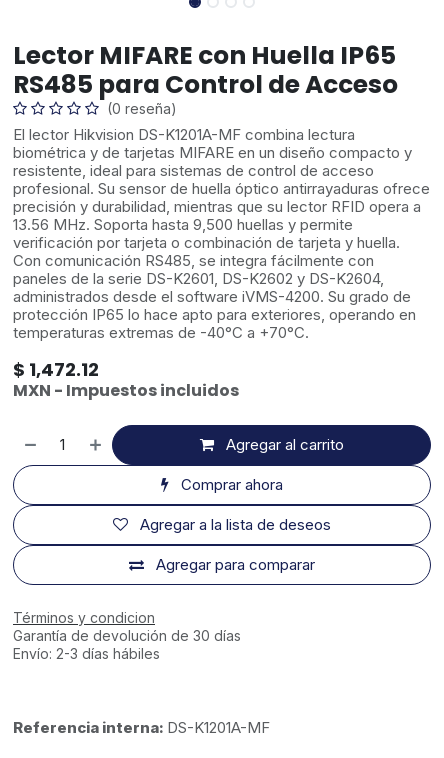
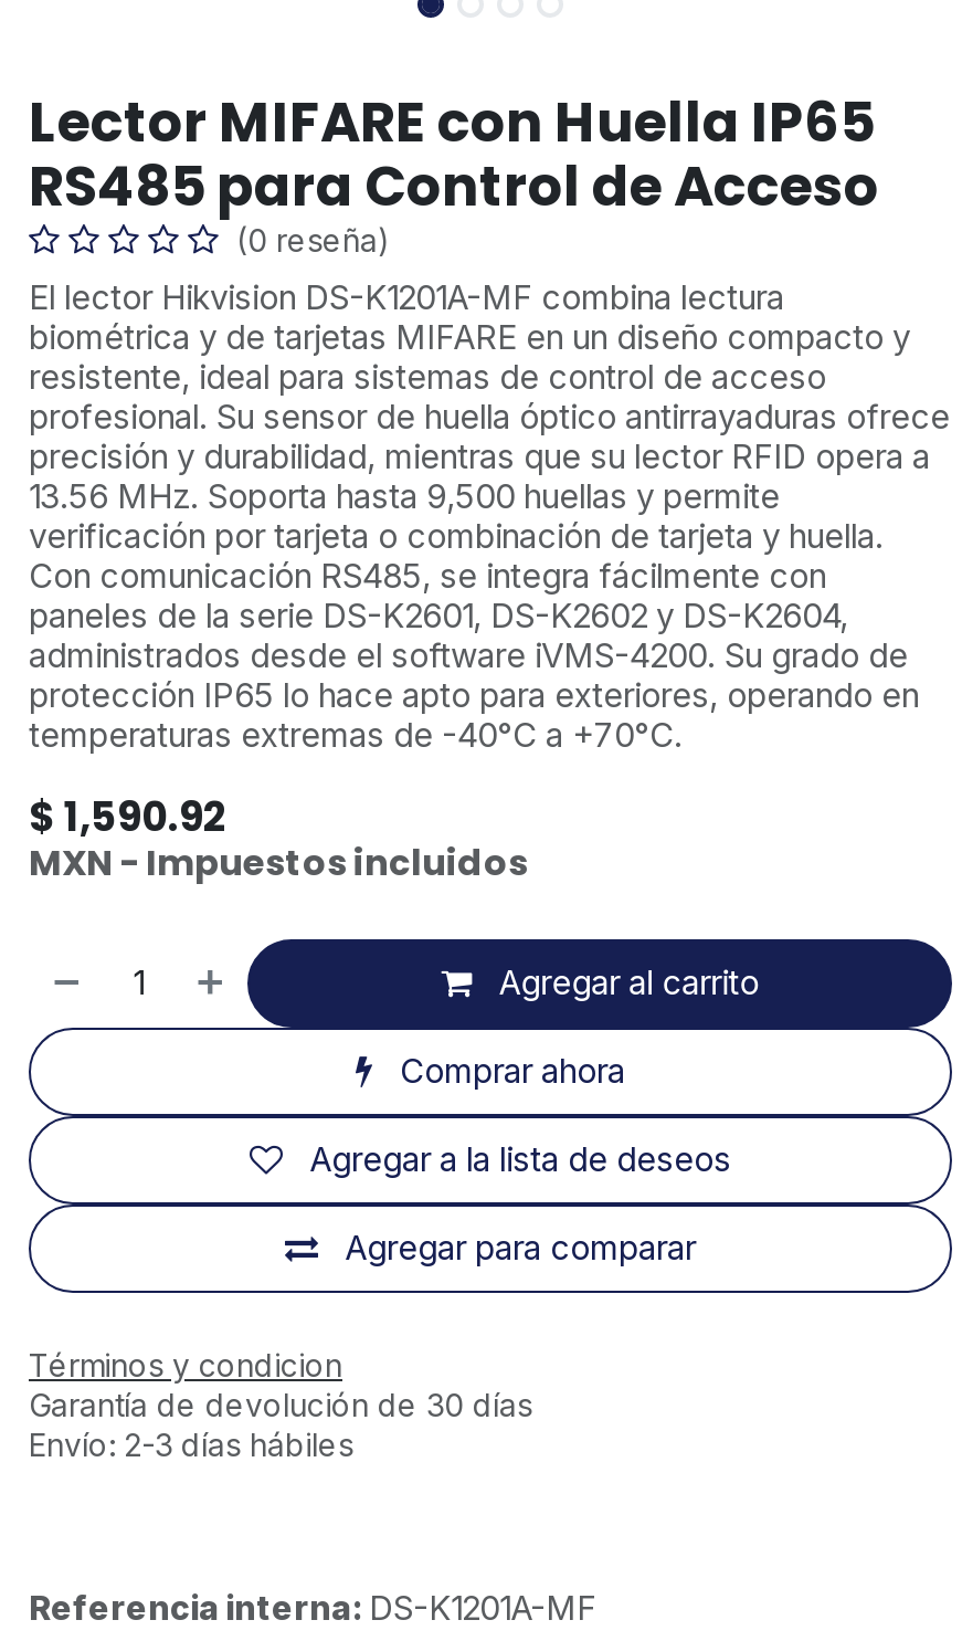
- $1,472.12
+ $1,590.92
